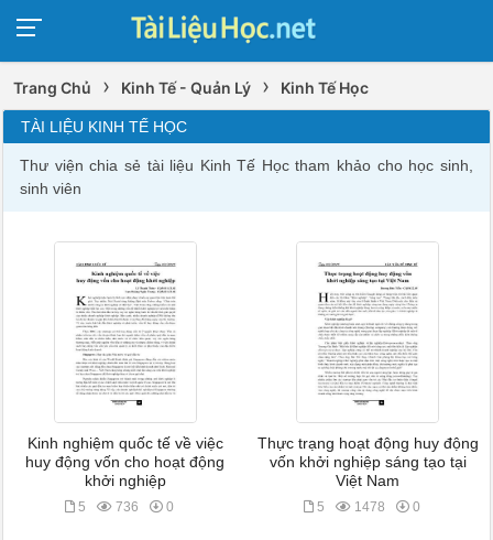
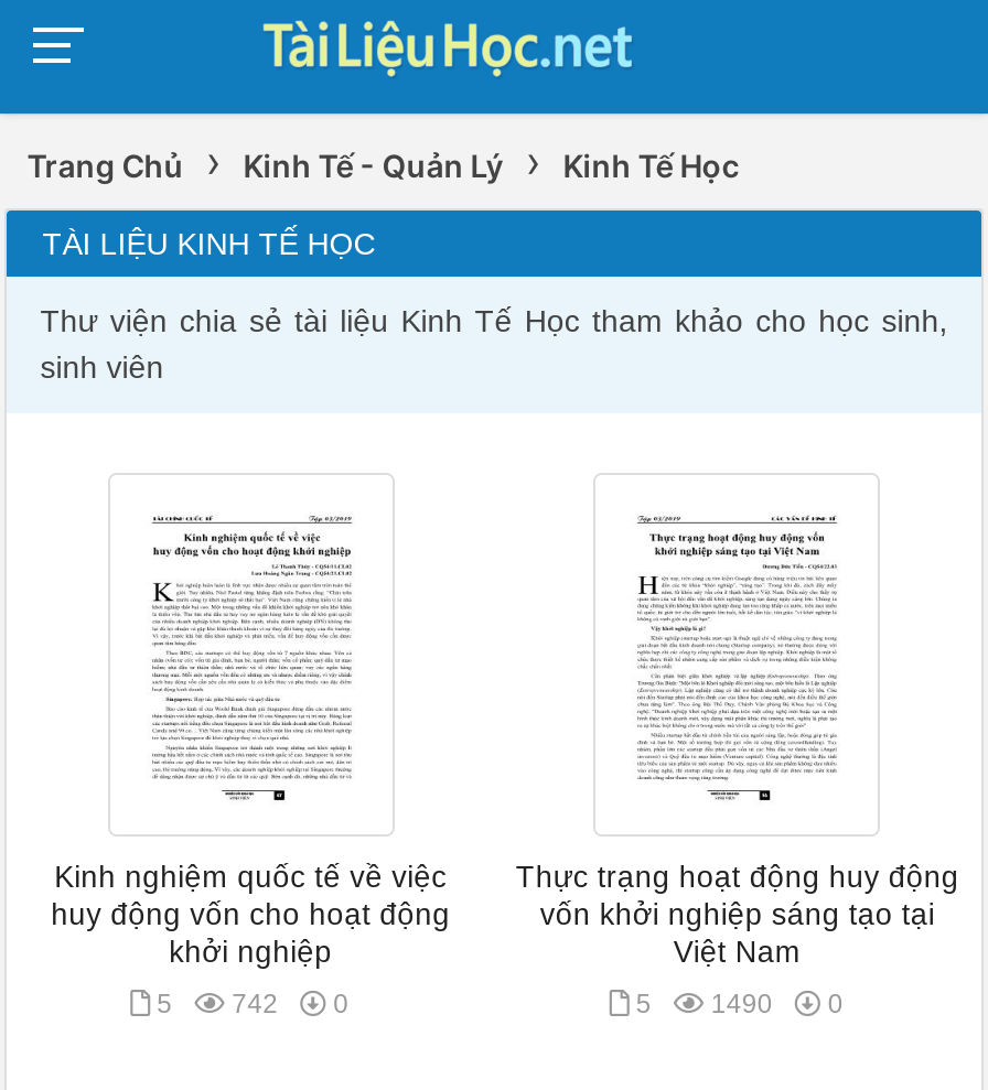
- 5 736 0
+ 5 742 0

- 5 1478 0
+ 5 1490 0
